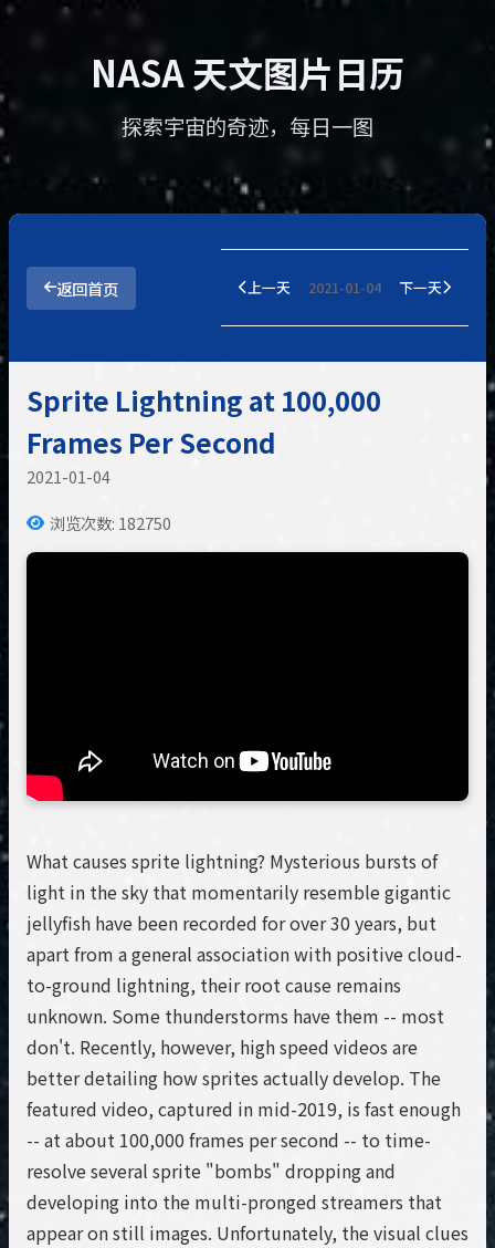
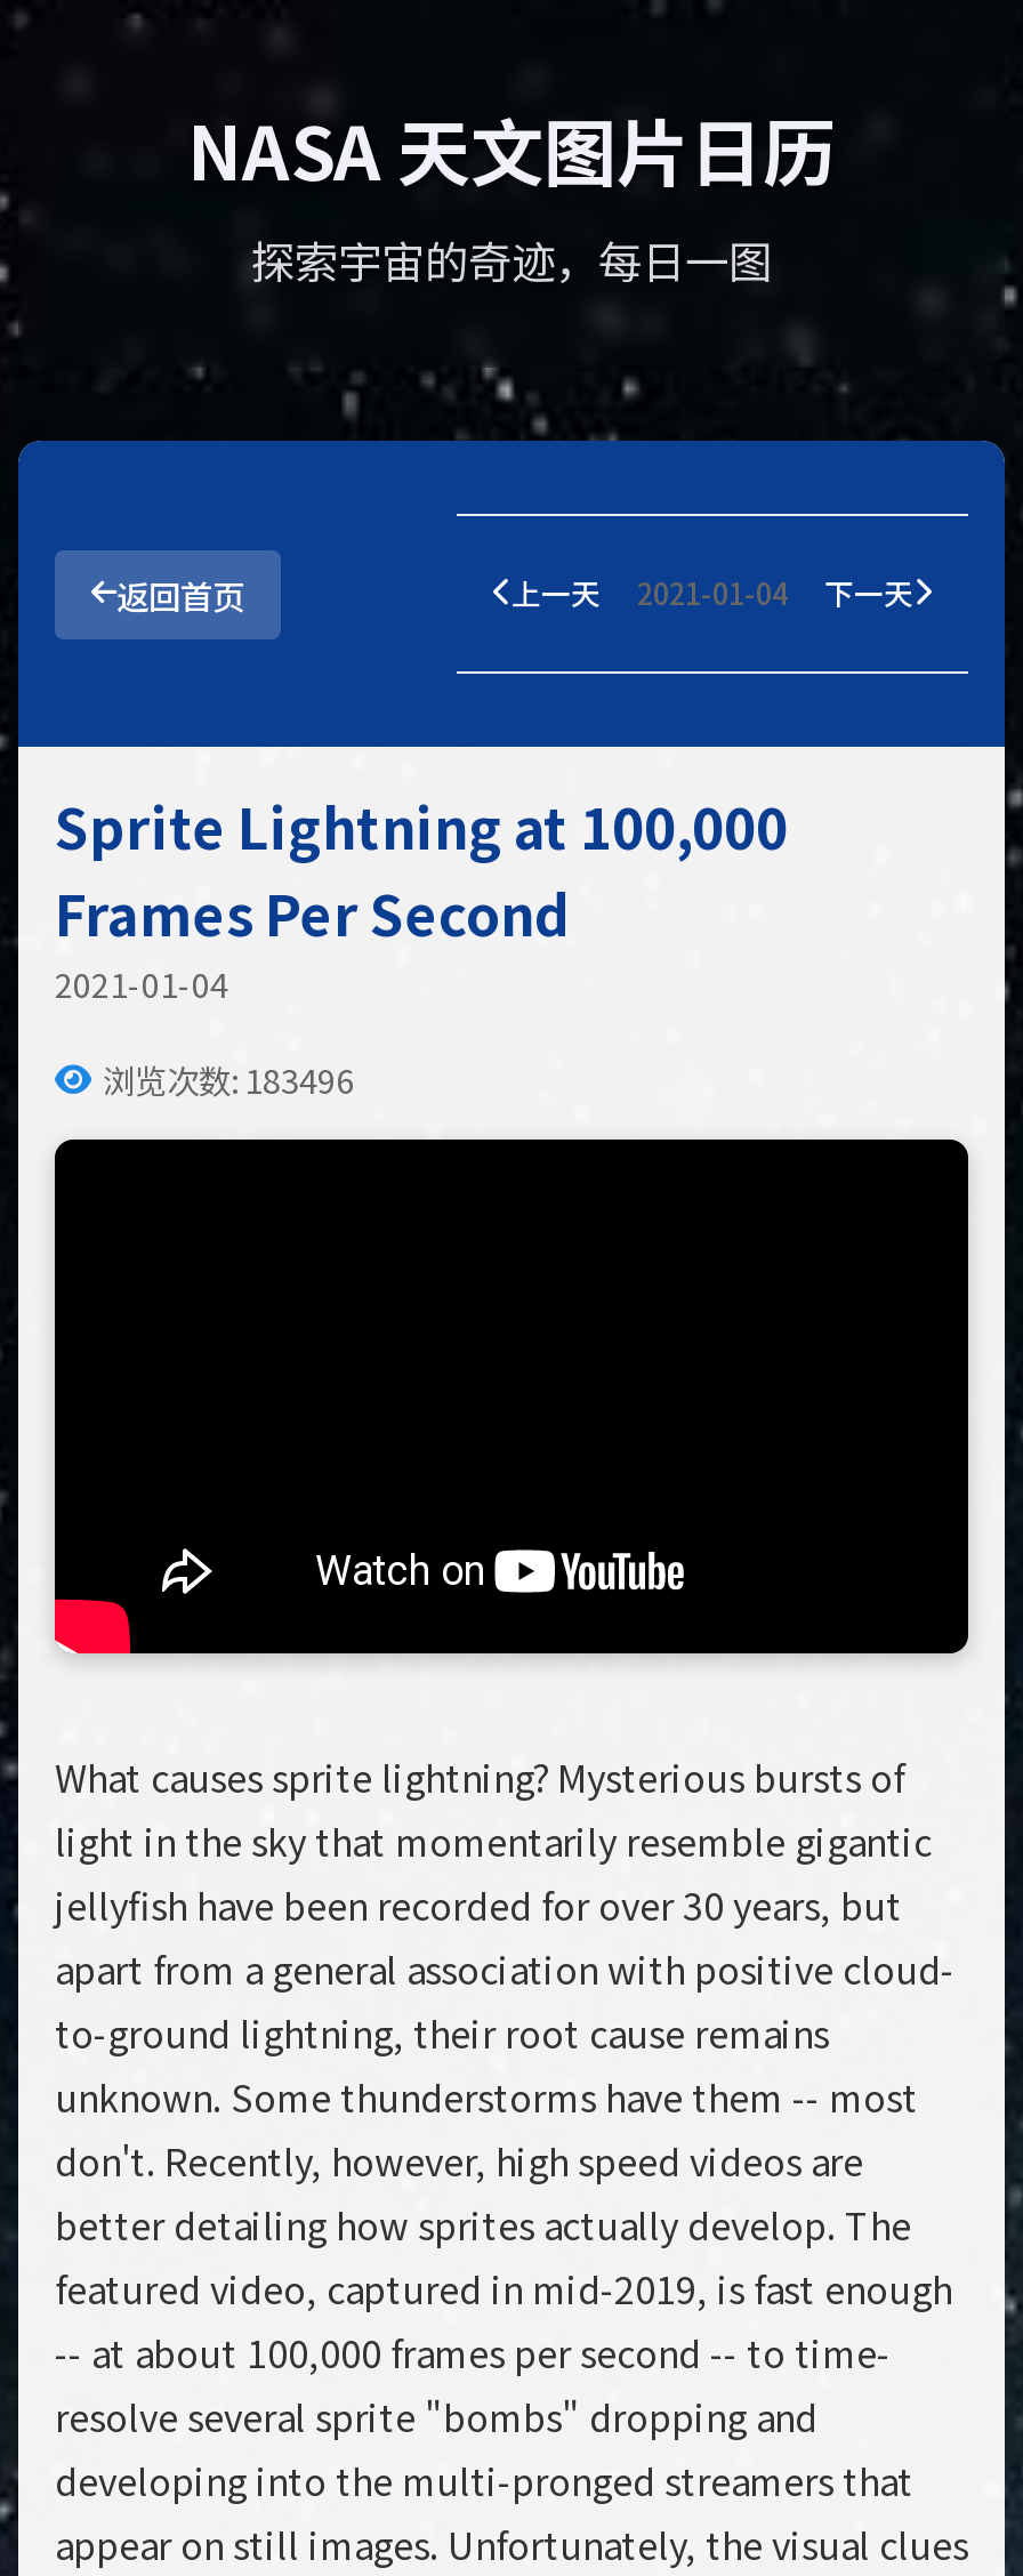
- 浏览次数: 182750
+ 浏览次数: 183496
